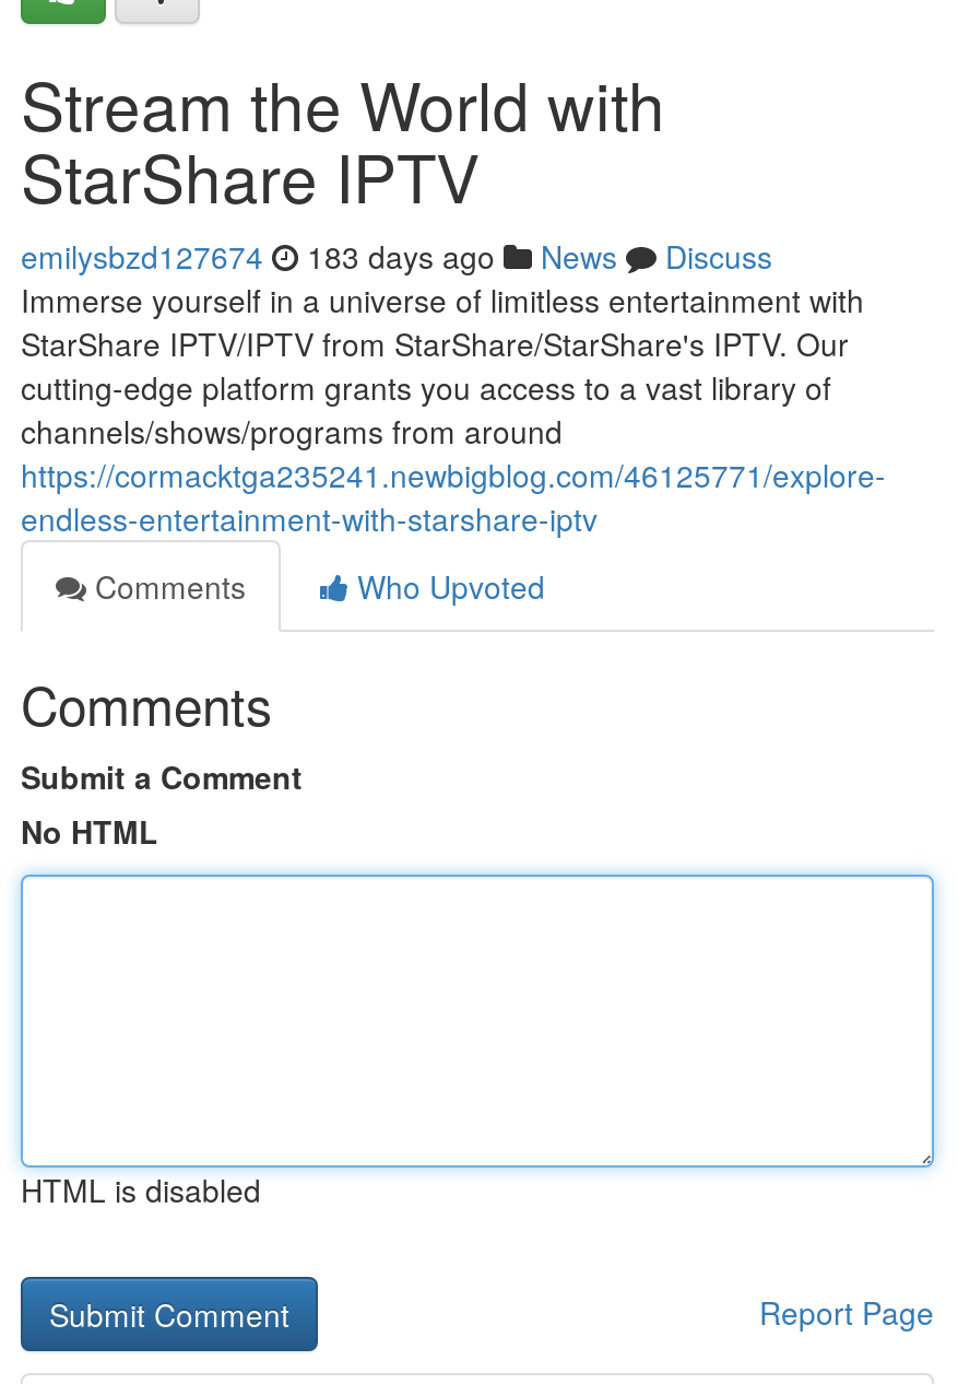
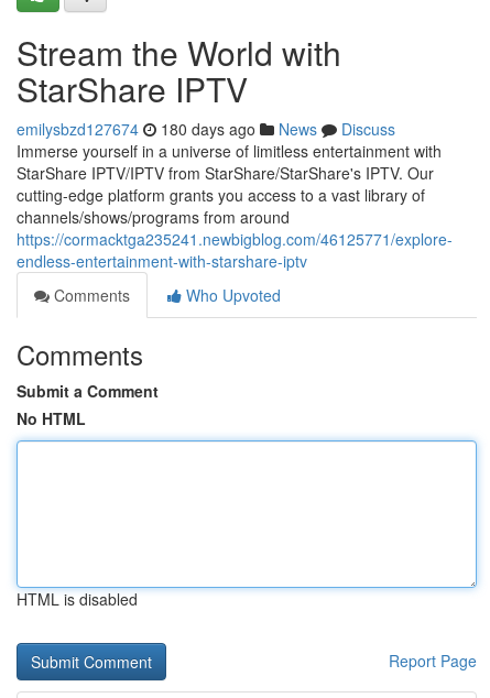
- emilysbzd127674 183 days ago News Discuss
+ emilysbzd127674 180 days ago News Discuss
